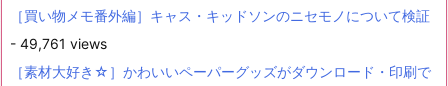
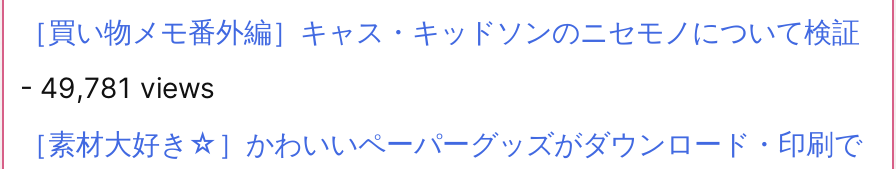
- - 49,761 views
+ - 49,781 views
